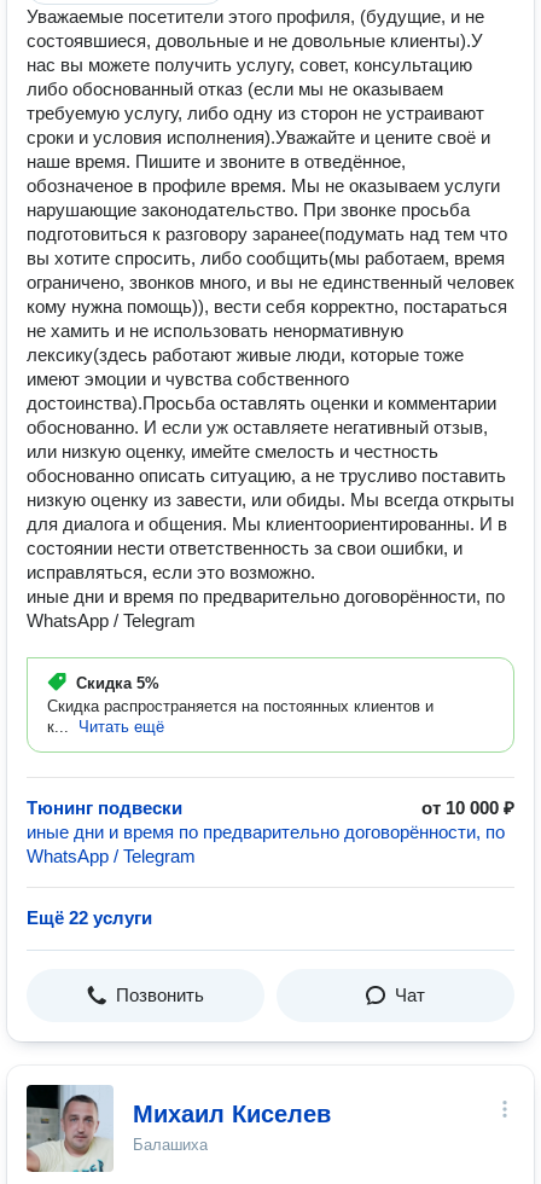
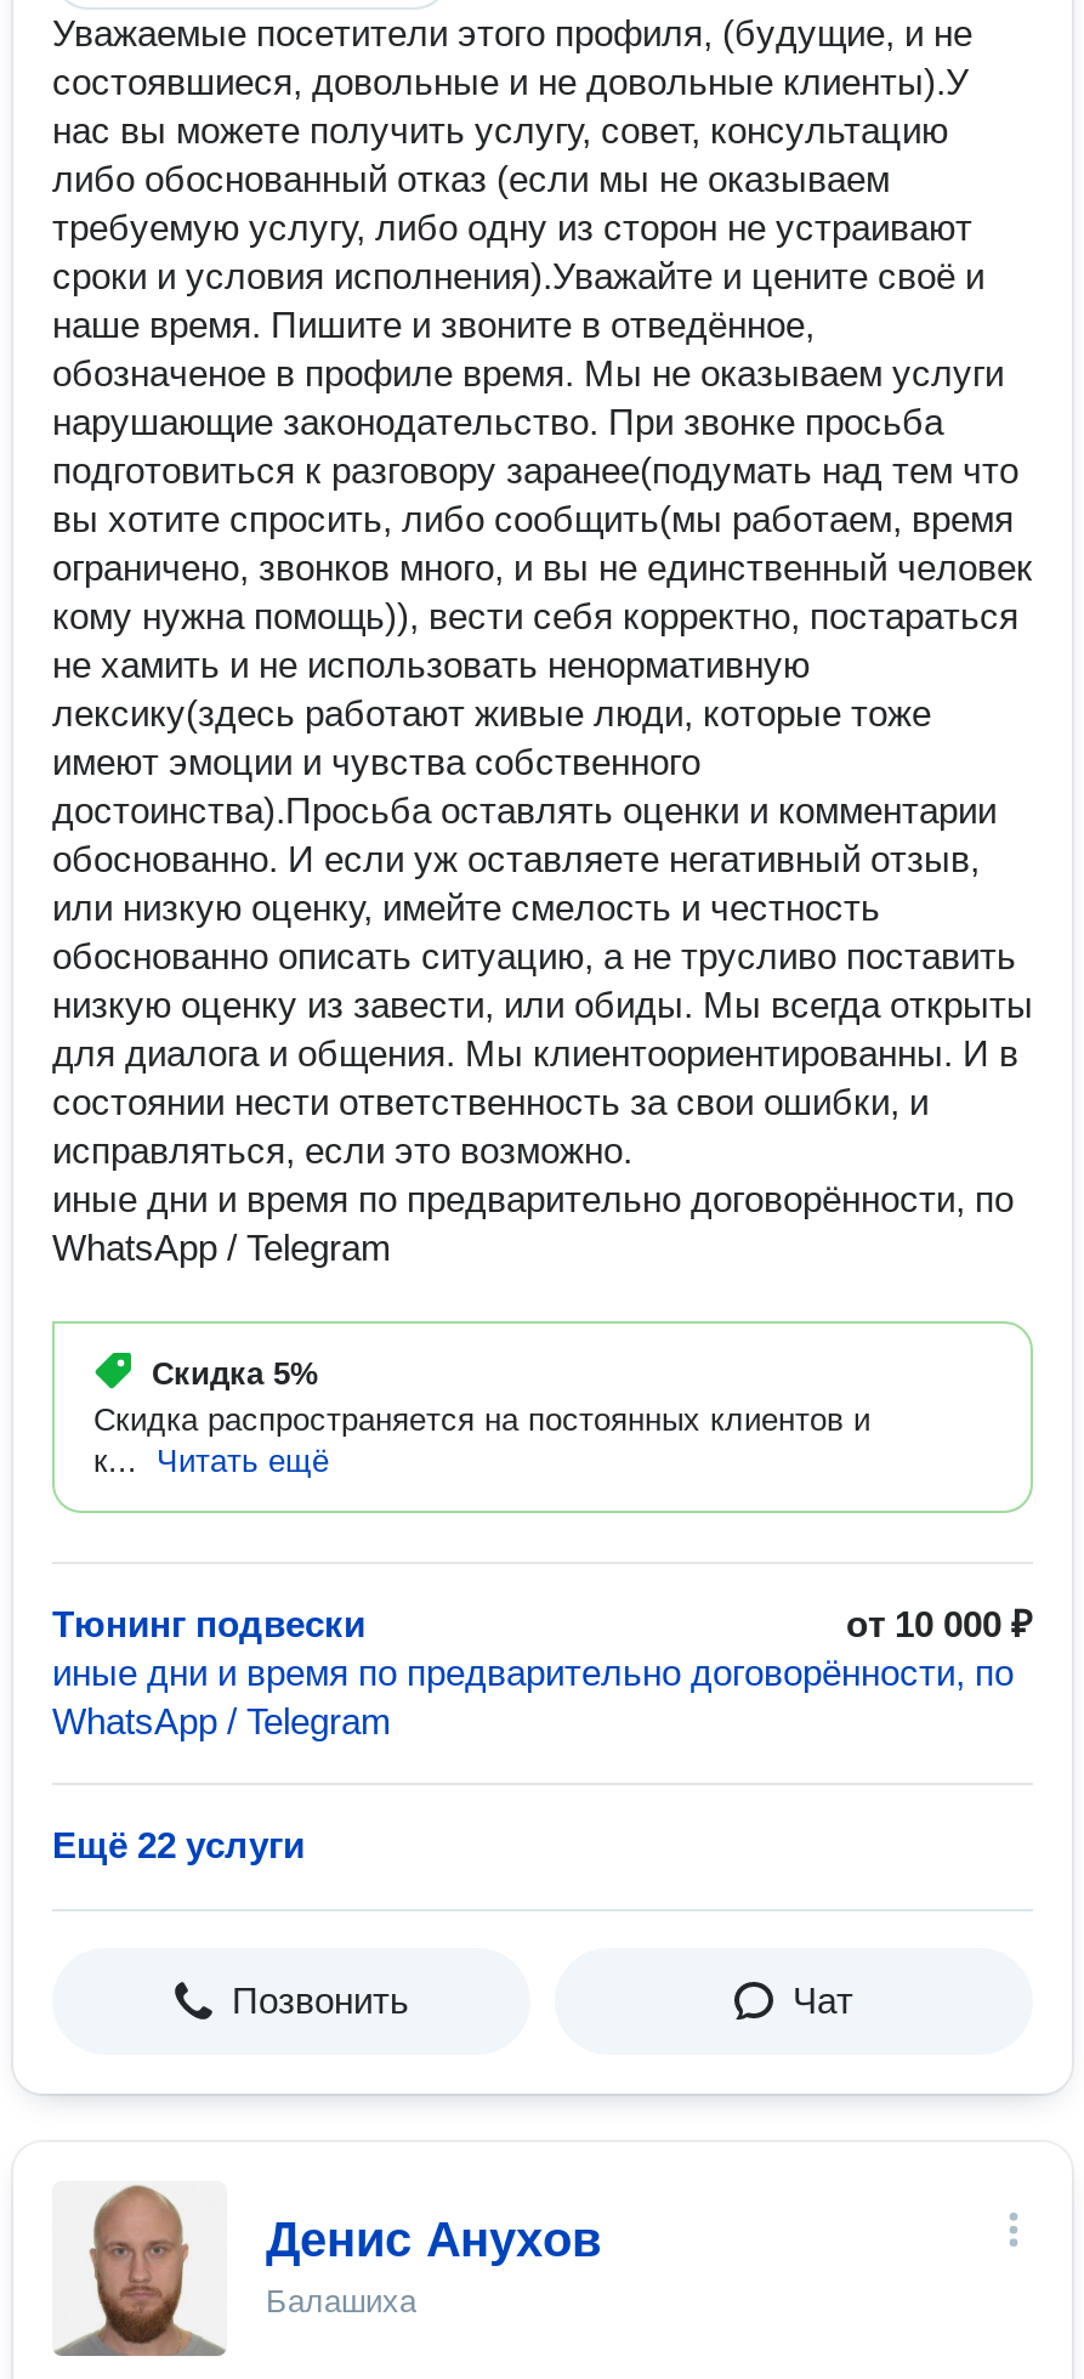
- [image]
- Михаил Киселев
+ [image]
+ Денис Анухов
